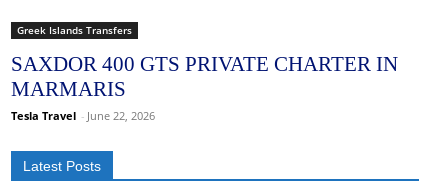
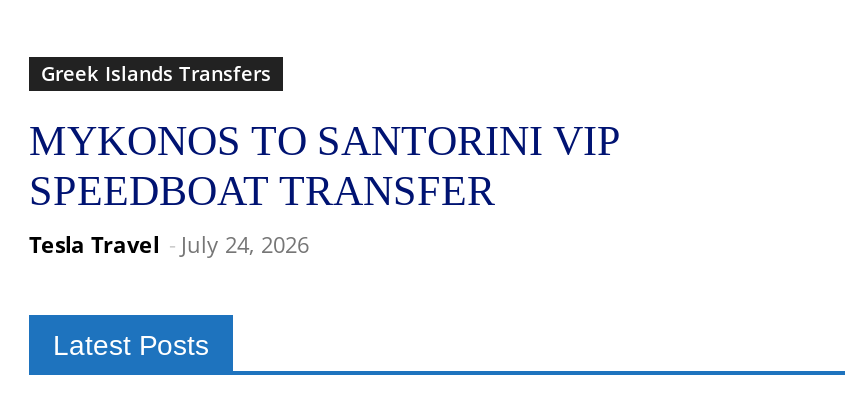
- SAXDOR 400 GTS PRIVATE CHARTER IN
- MARMARIS
- Tesla Travel - June 22, 2026
+ MYKONOS TO SANTORINI VIP
+ SPEEDBOAT TRANSFER
+ Tesla Travel - July 24, 2026
